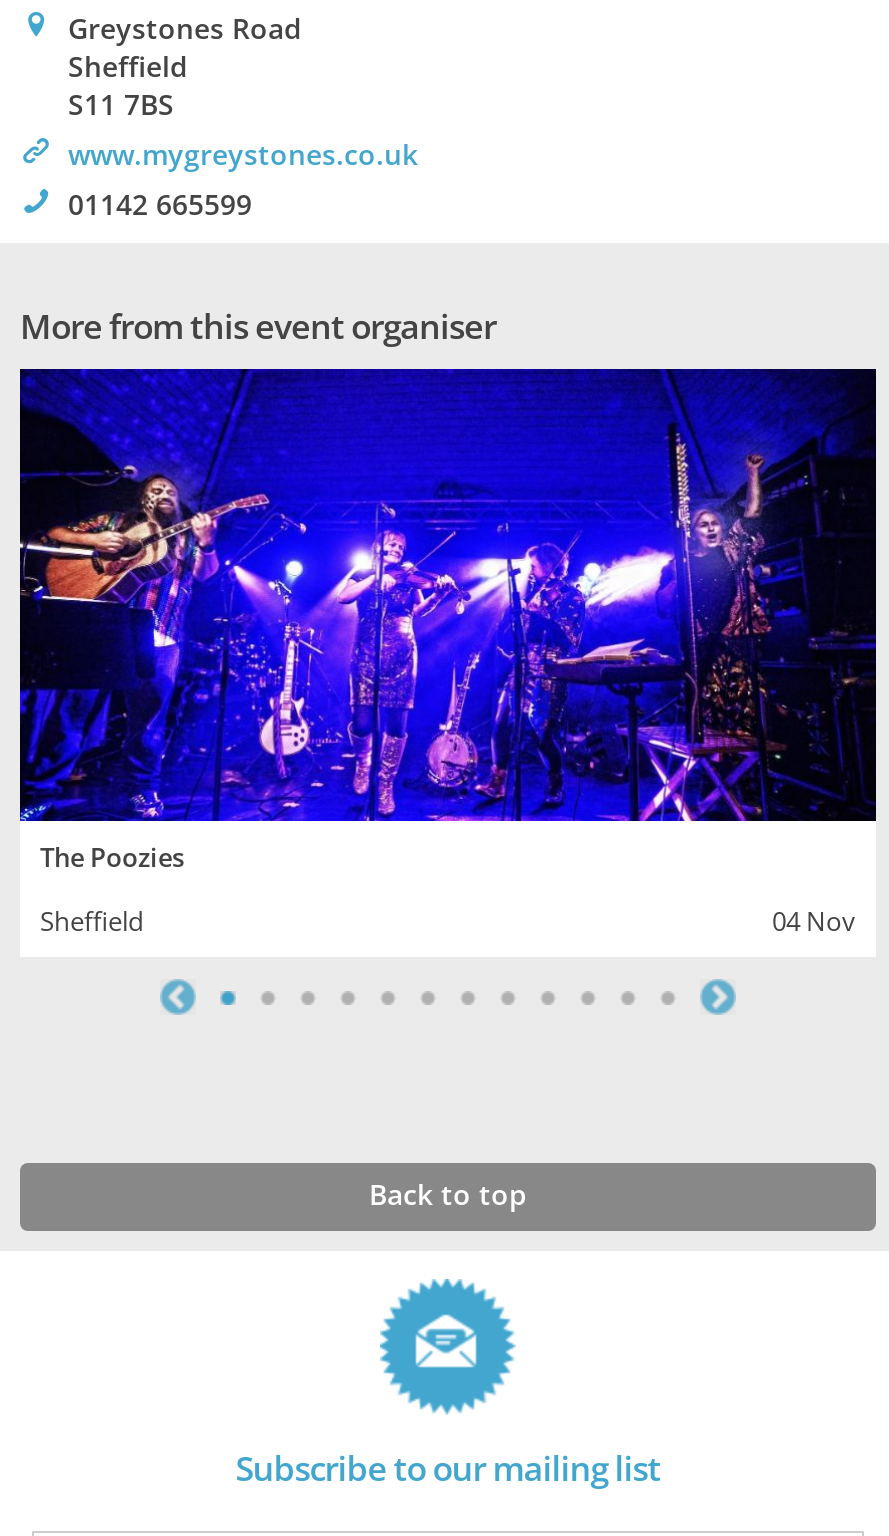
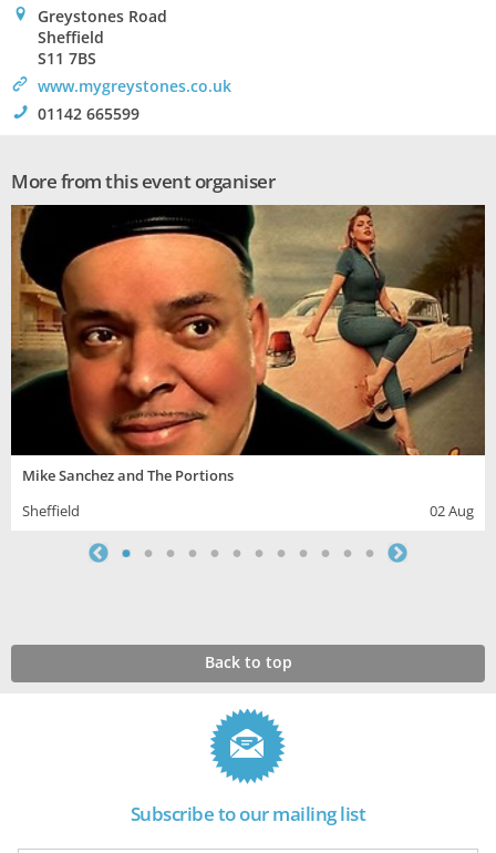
- [image]
- The Poozies
+ [image]
+ Mike Sanchez and The Portions

- 04 Nov
+ 02 Aug
